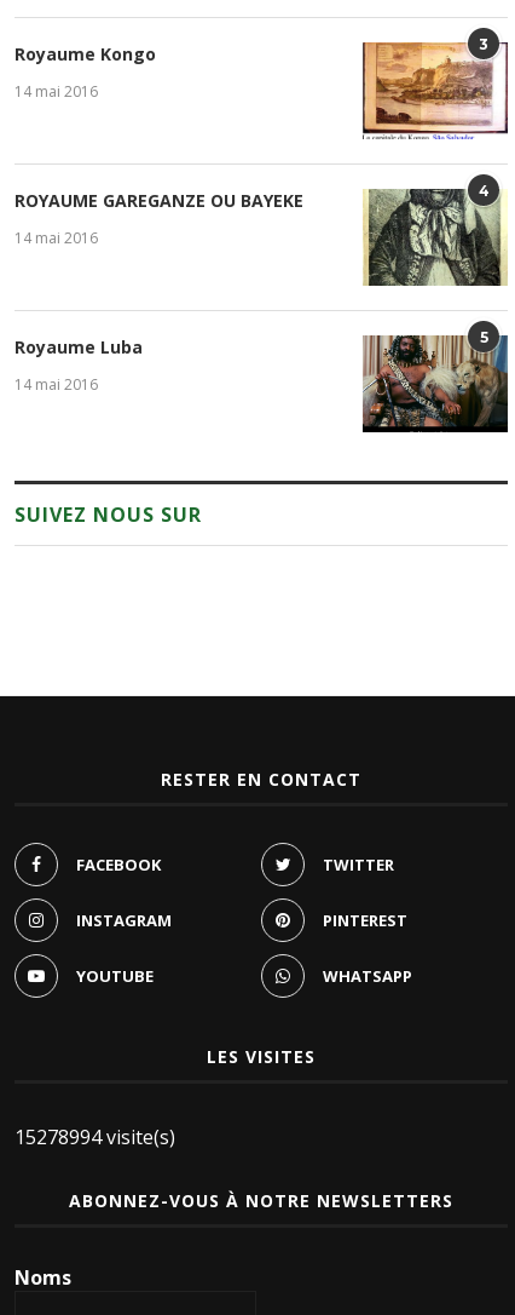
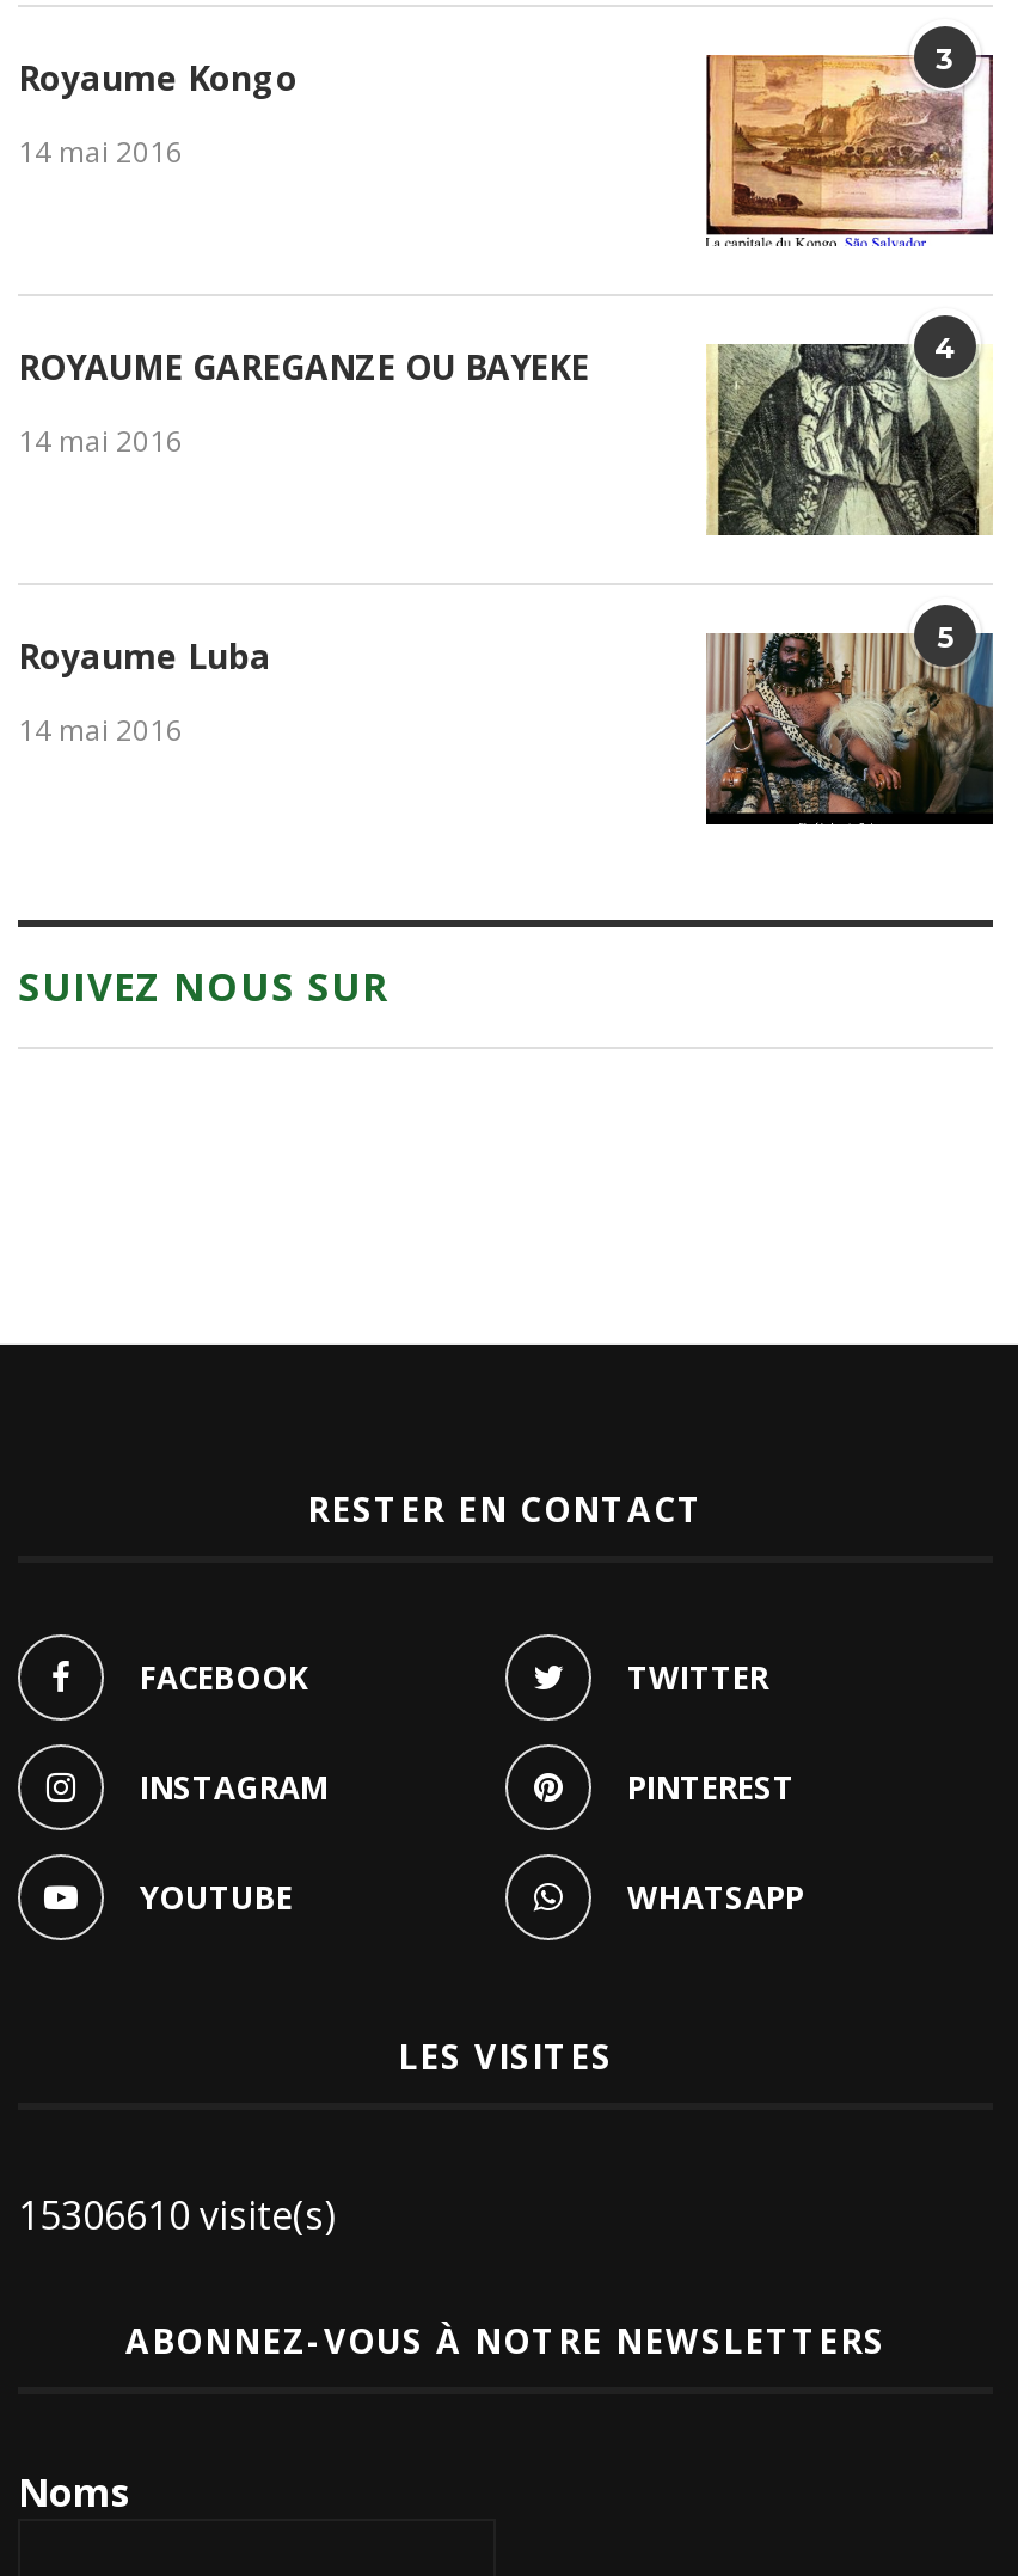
- 15278994 visite(s)
+ 15306610 visite(s)
